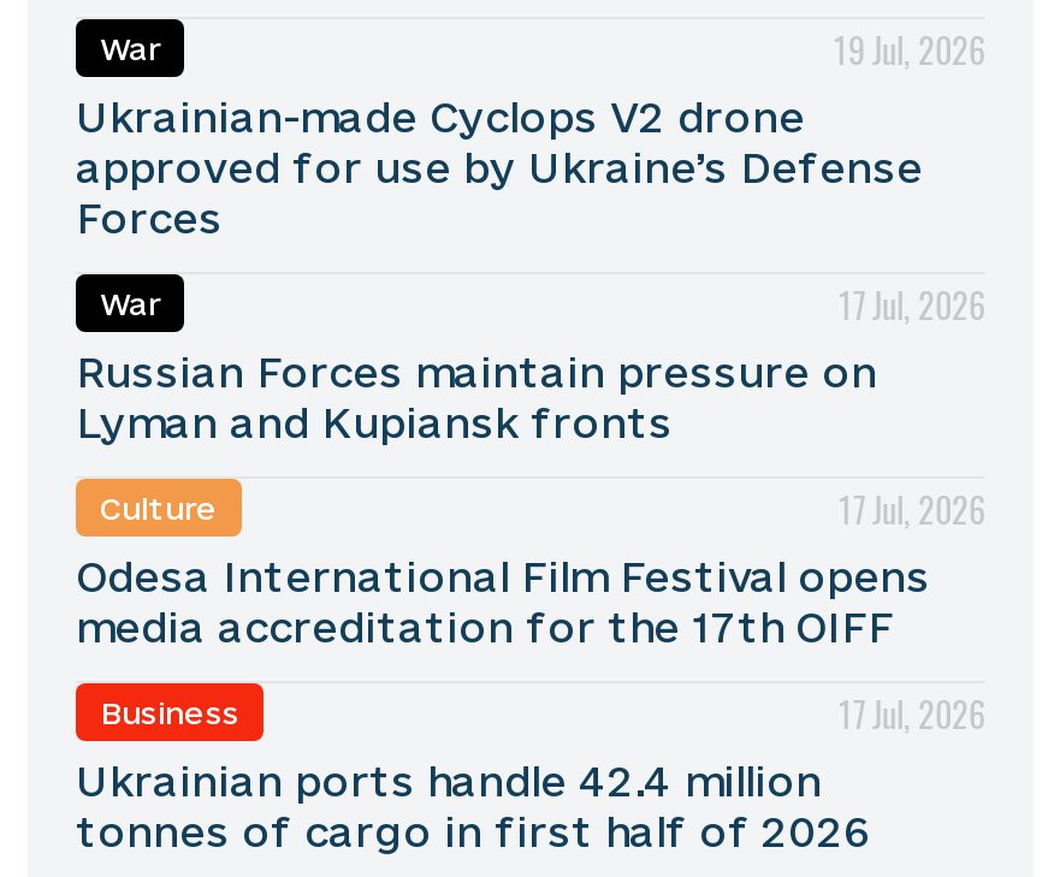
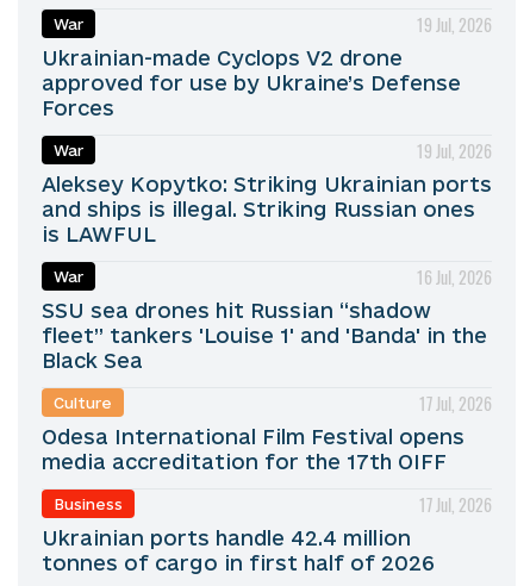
- 17 Jul, 2026
- Russian Forces maintain pressure on
- Lyman and Kupiansk fronts
+ 19 Jul, 2026
+ Aleksey Kopytko: Striking Ukrainian ports
+ and ships is illegal. Striking Russian ones
+ is LAWFUL
+ War
+ 16 Jul, 2026
+ SSU sea drones hit Russian “shadow
+ fleet” tankers 'Louise 1' and 'Banda' in the
+ Black Sea
